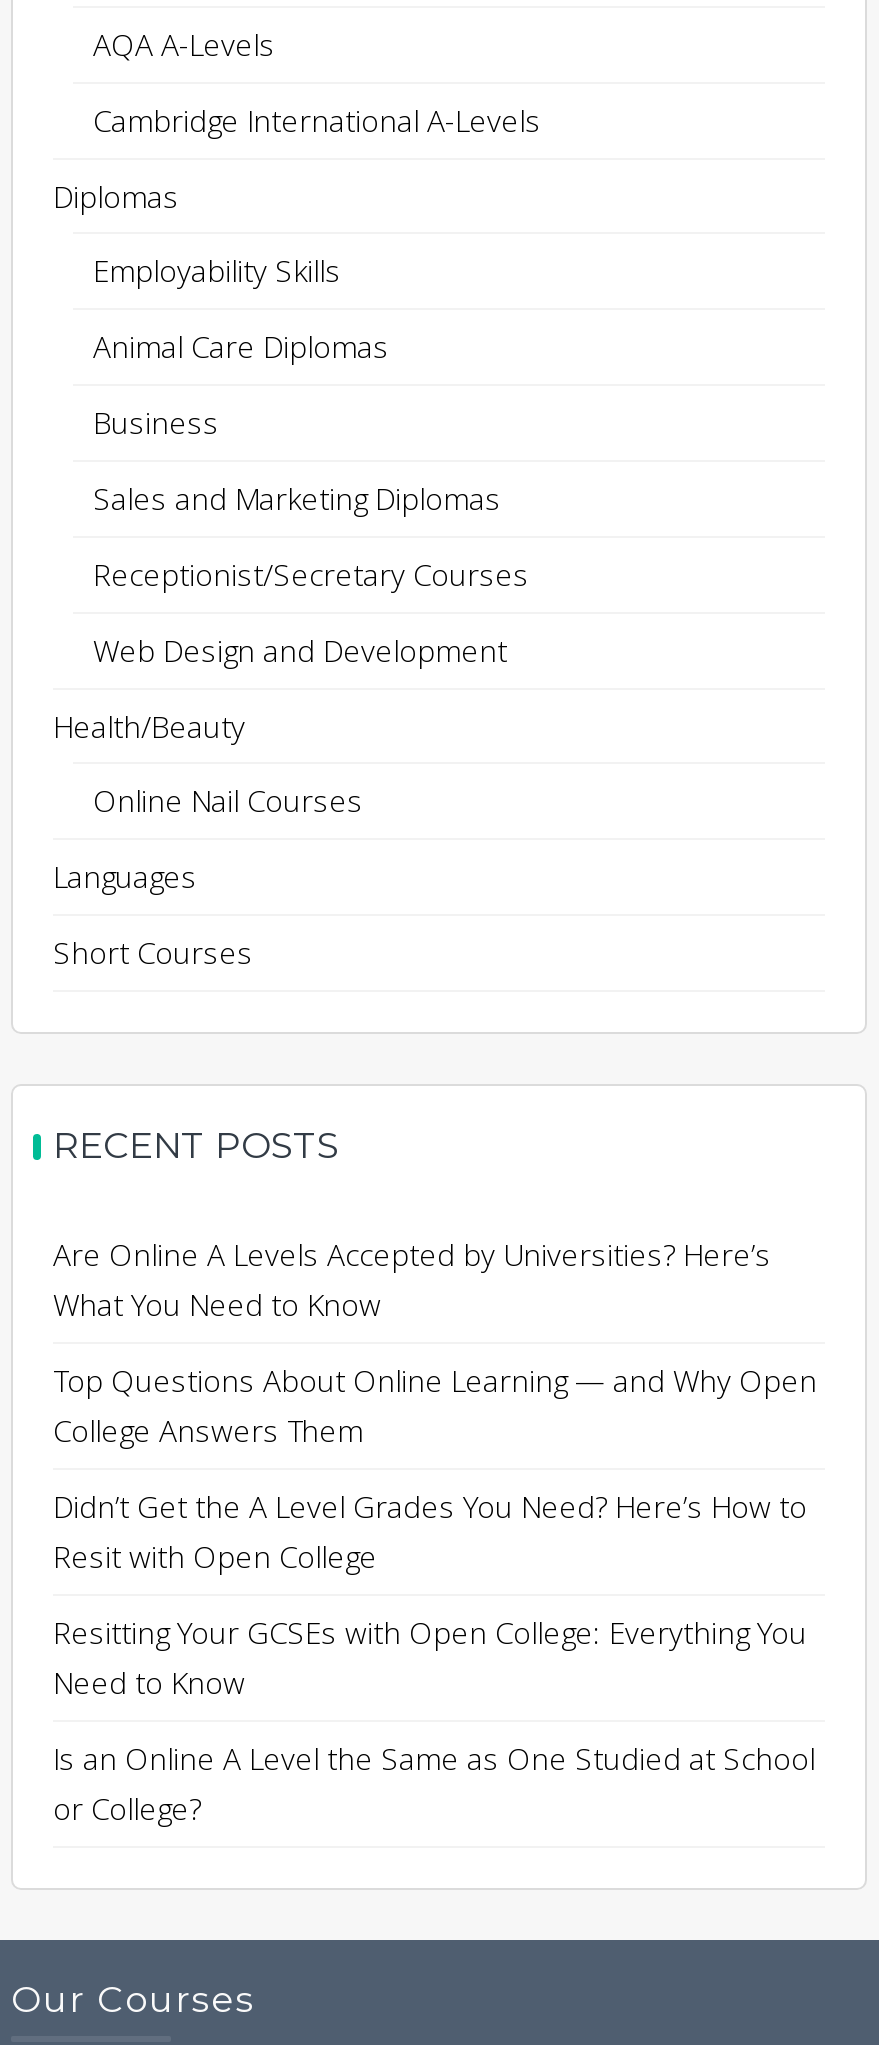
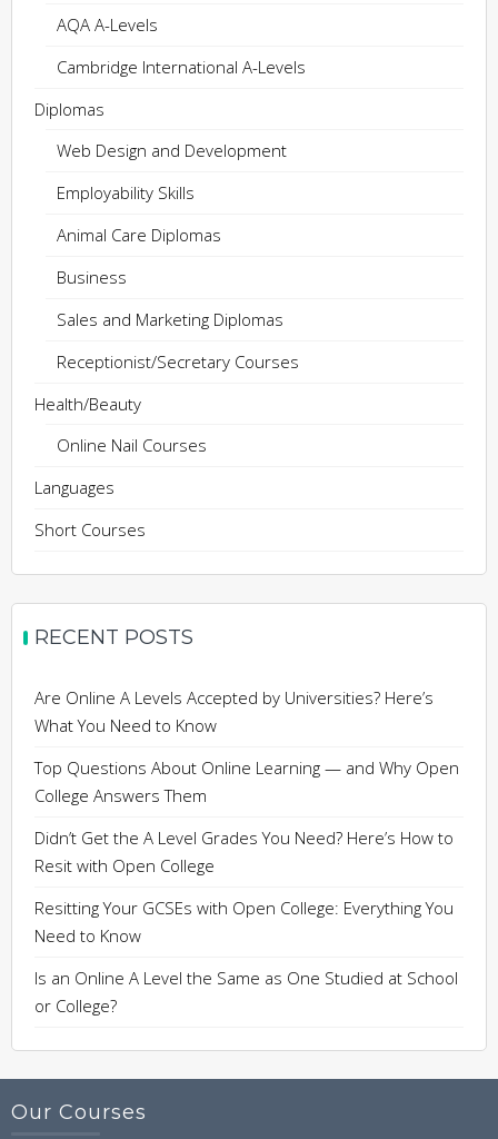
moved down: Employability Skills | Animal Care Diplomas | Business | Sales and Marketing Diplomas | Receptionist/Secretary Courses

moved up: Web Design and Development
